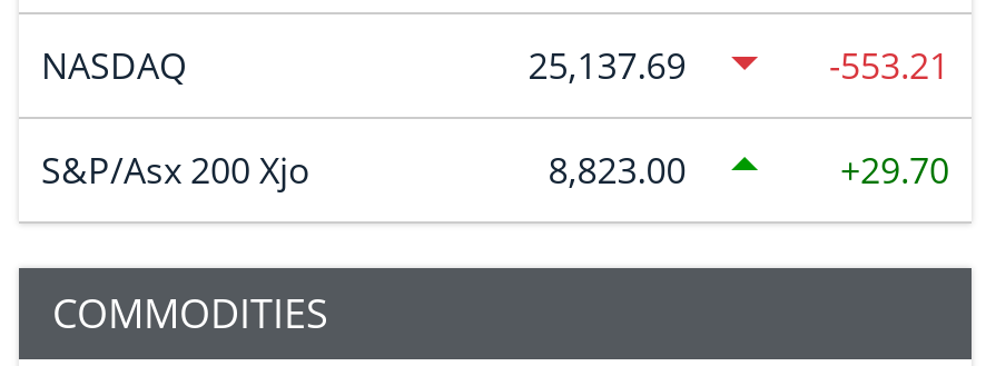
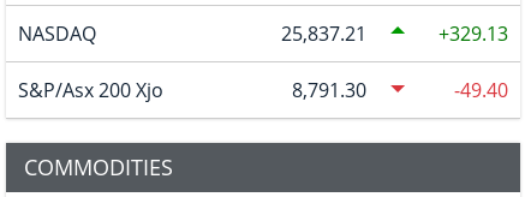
- 25,137.69
+ 25,837.21

- -553.21
+ 329.13

- 8,823.00
+ 8,791.30

- 29.70
+ -49.40
